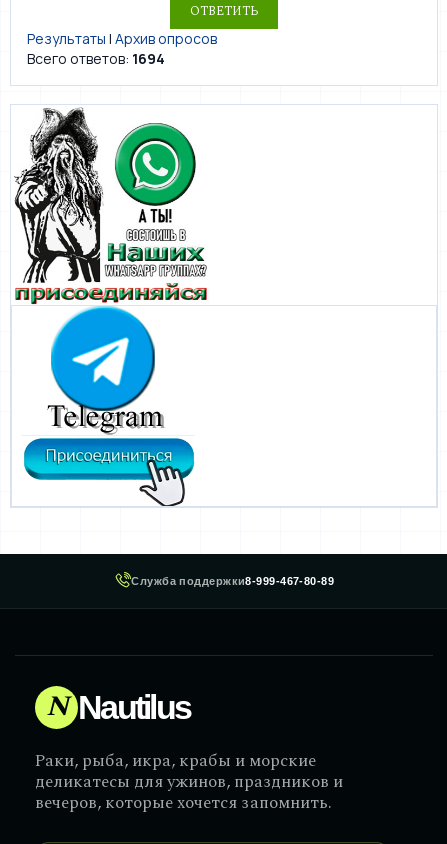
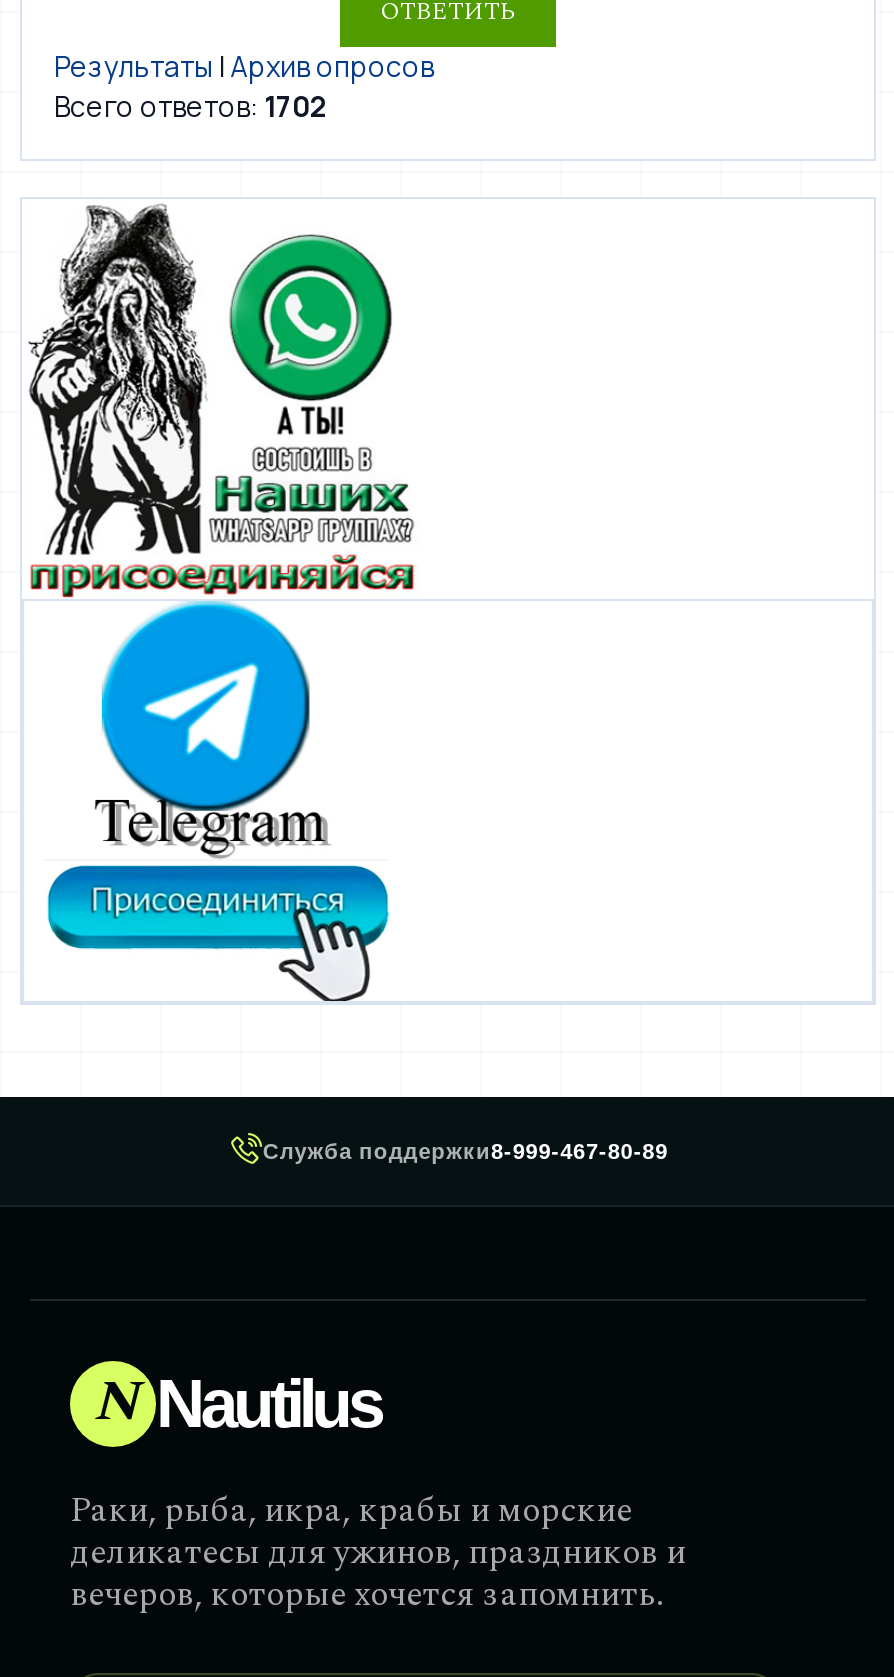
- Всего ответов: 1694
+ Всего ответов: 1702
